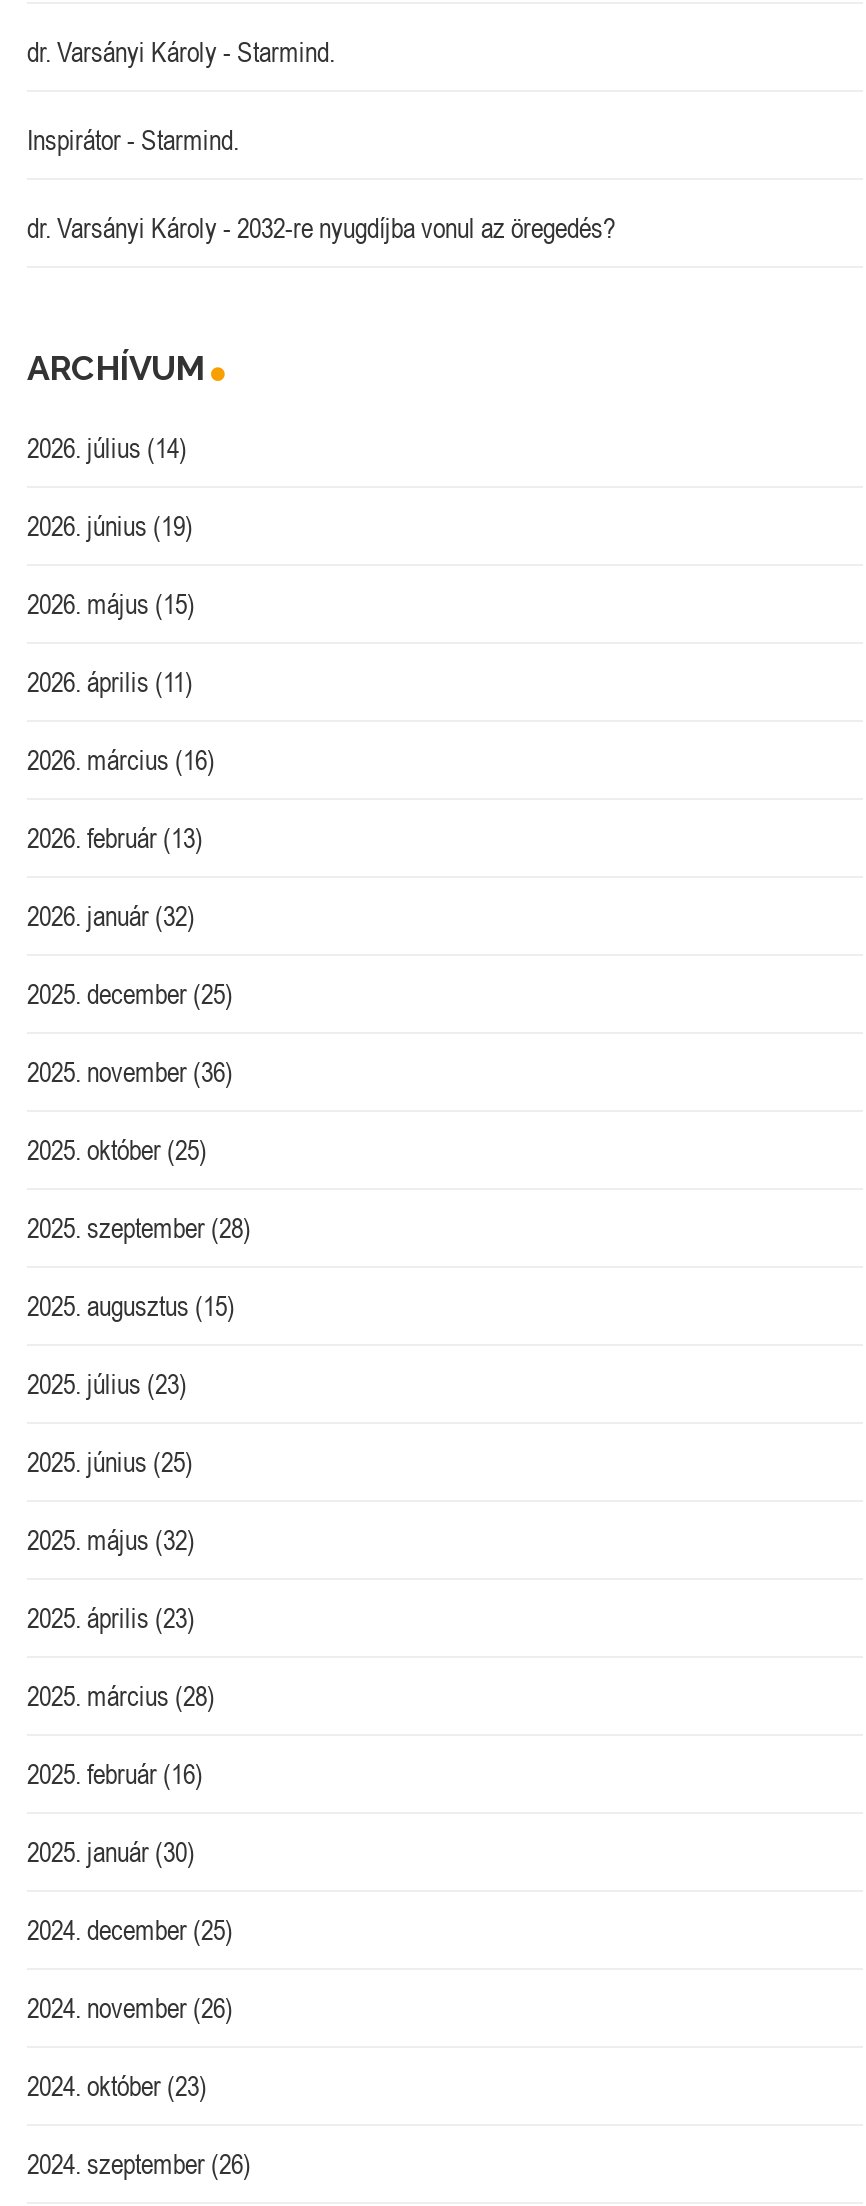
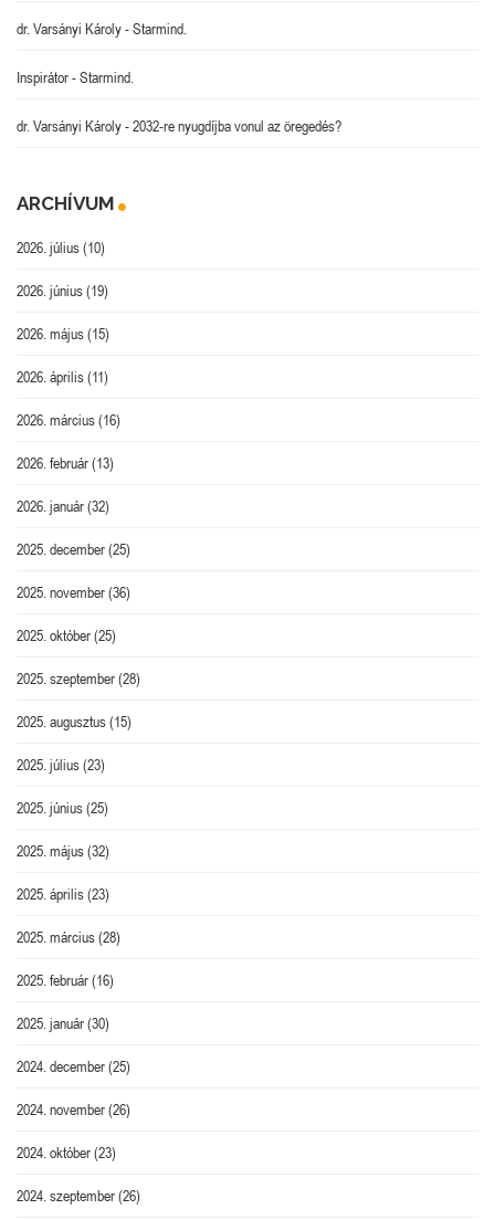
- 2026. július (14)
+ 2026. július (10)
